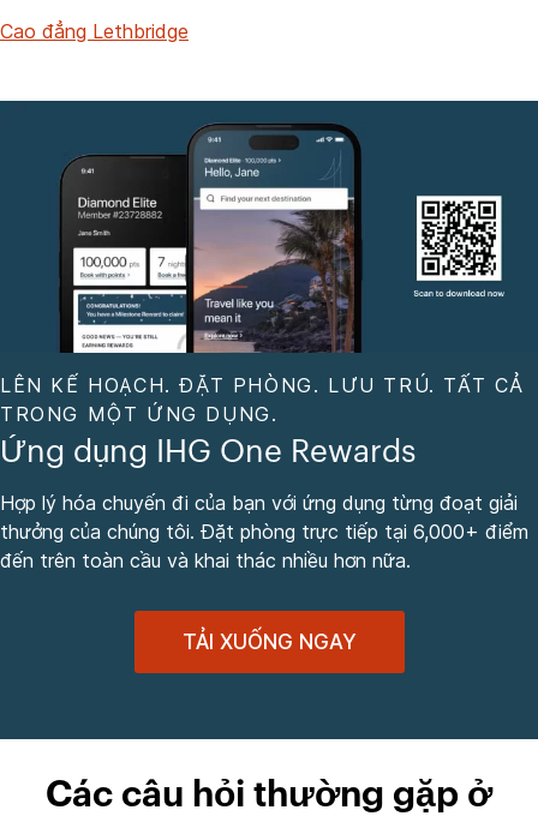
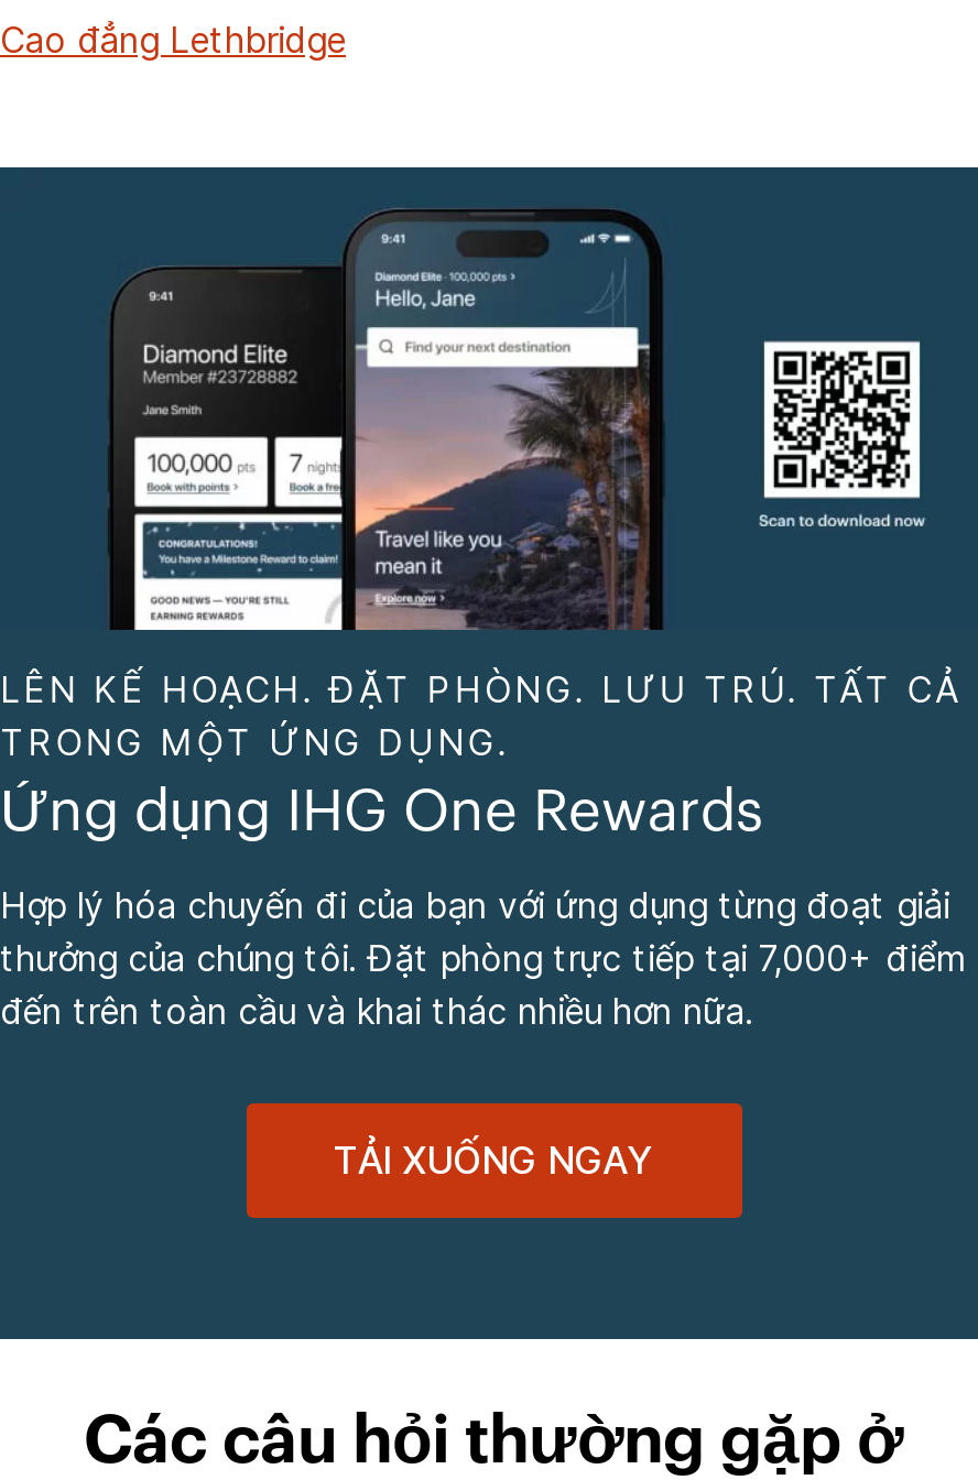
- thưởng của chúng tôi. Đặt phòng trực tiếp tại 6,000+ điểm
+ thưởng của chúng tôi. Đặt phòng trực tiếp tại 7,000+ điểm
